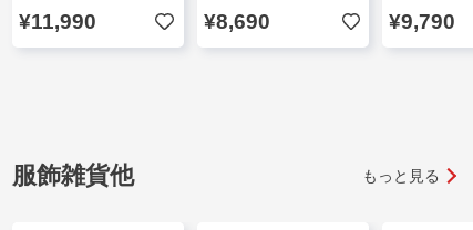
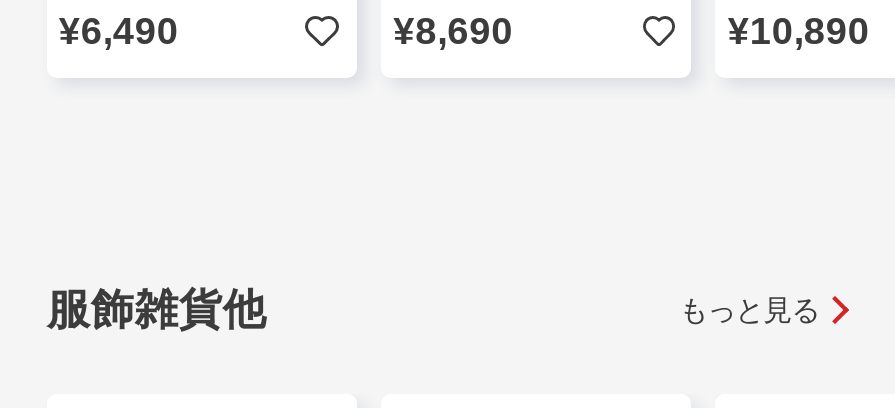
- ¥11,990
+ ¥6,490

- ¥9,790
+ ¥10,890
